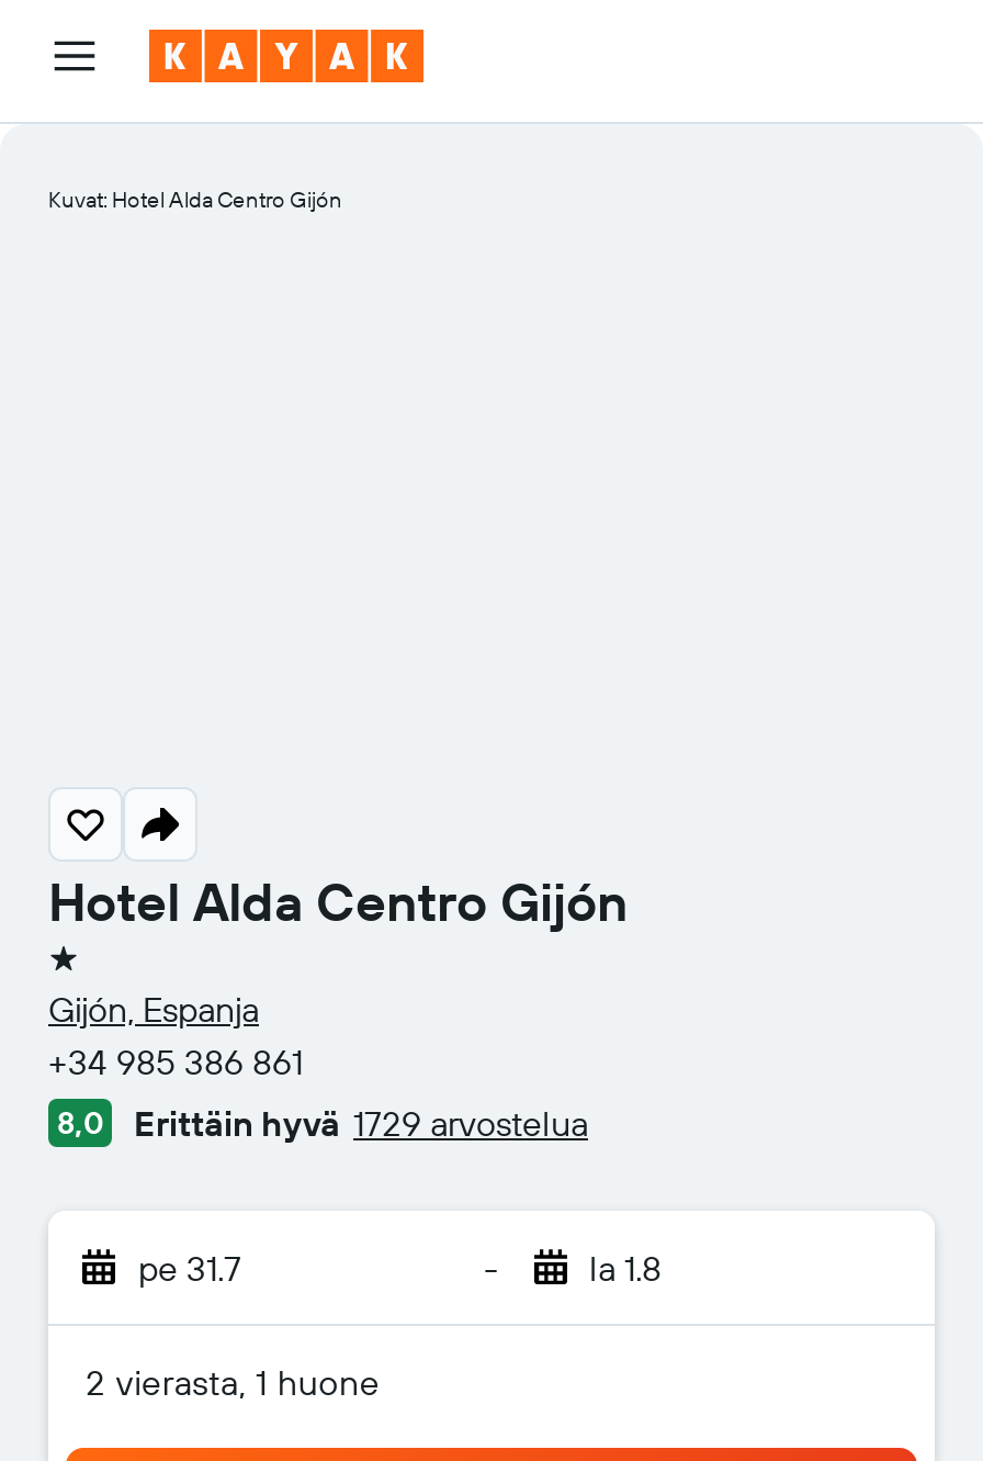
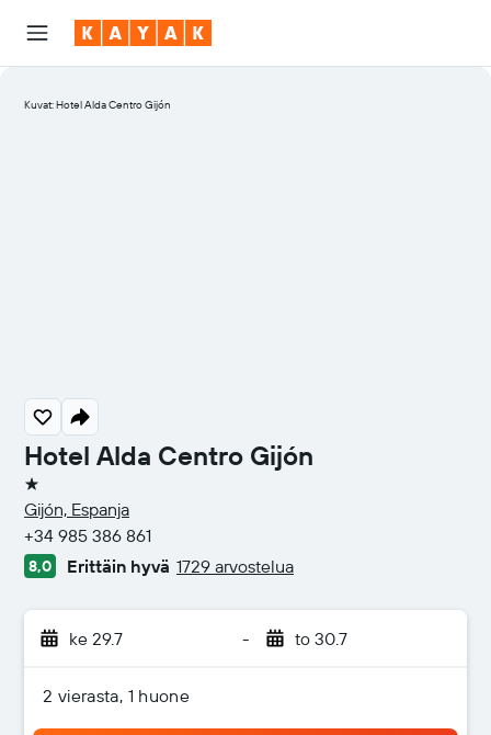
- pe 31.7
+ ke 29.7

- la 1.8
+ to 30.7
